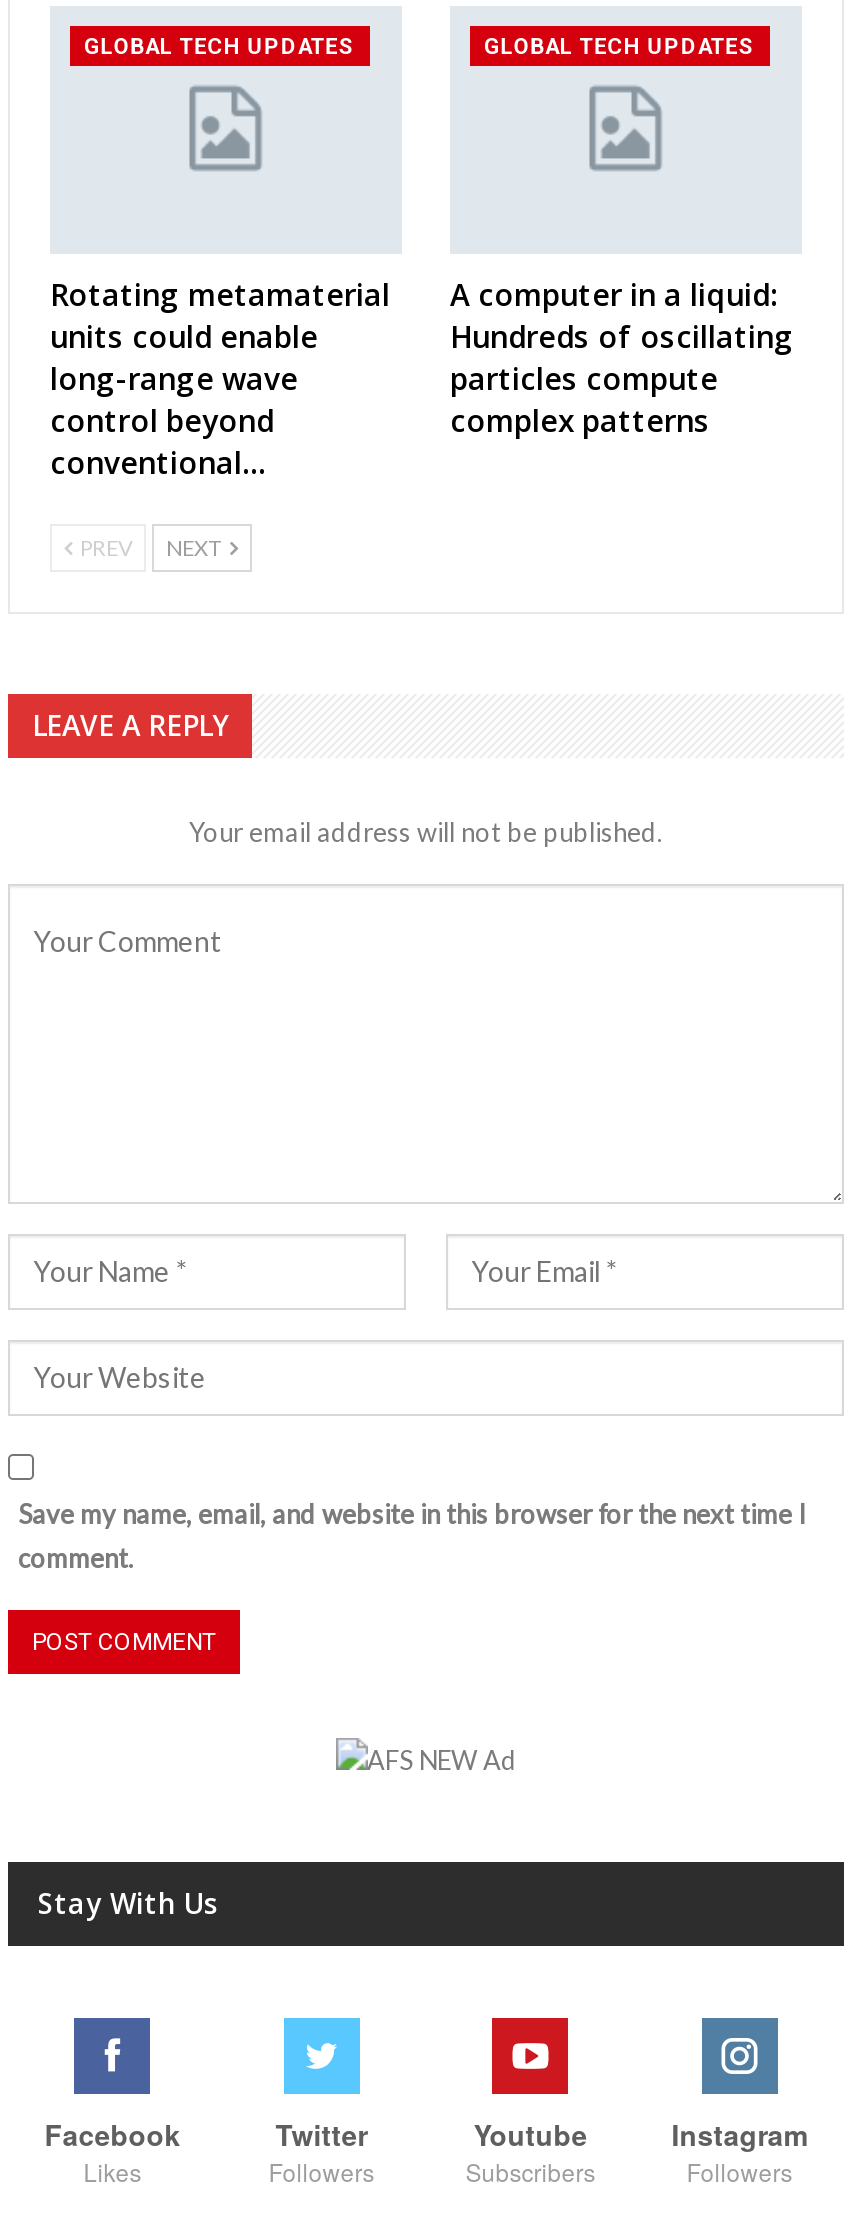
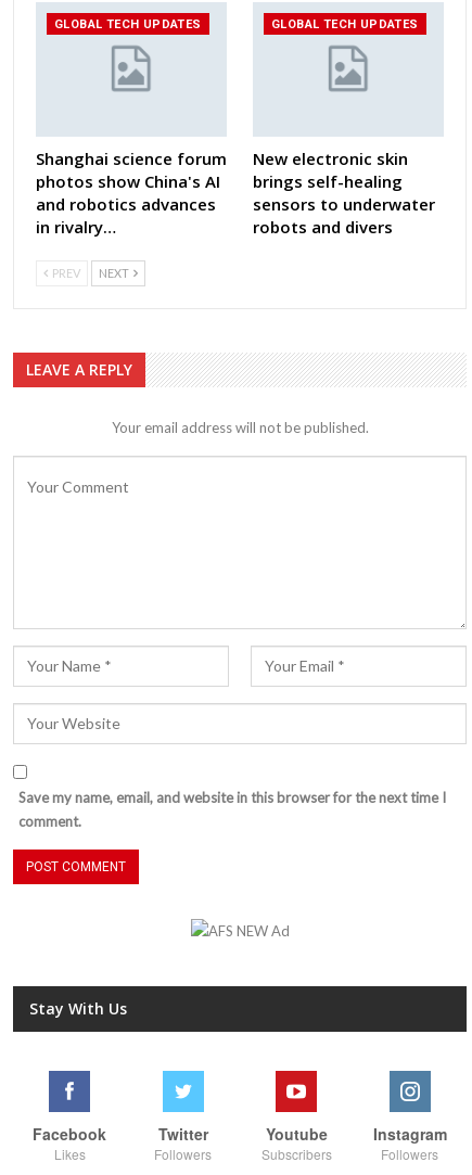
- Rotating metamaterial
- units could enable
- long-range wave
- control beyond
- conventional…
+ Shanghai science forum
+ photos show China's AI
+ and robotics advances
+ in rivalry…

- A computer in a liquid:
- Hundreds of oscillating
- particles compute
- complex patterns
+ New electronic skin
+ brings self-healing
+ sensors to underwater
+ robots and divers
